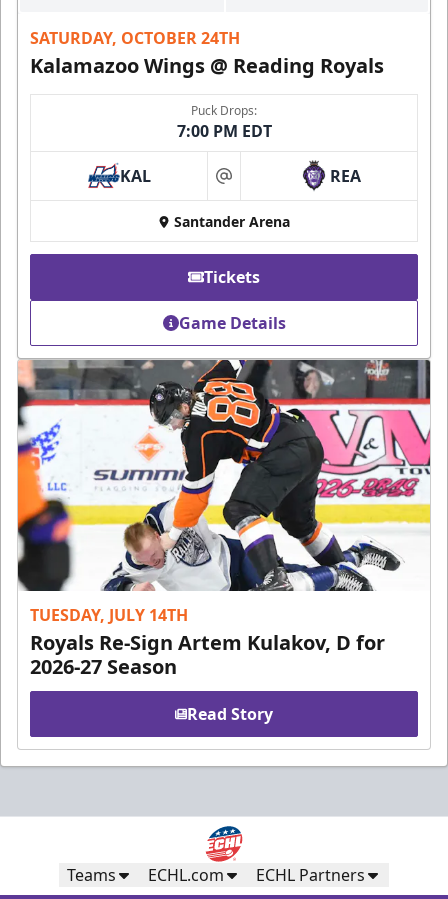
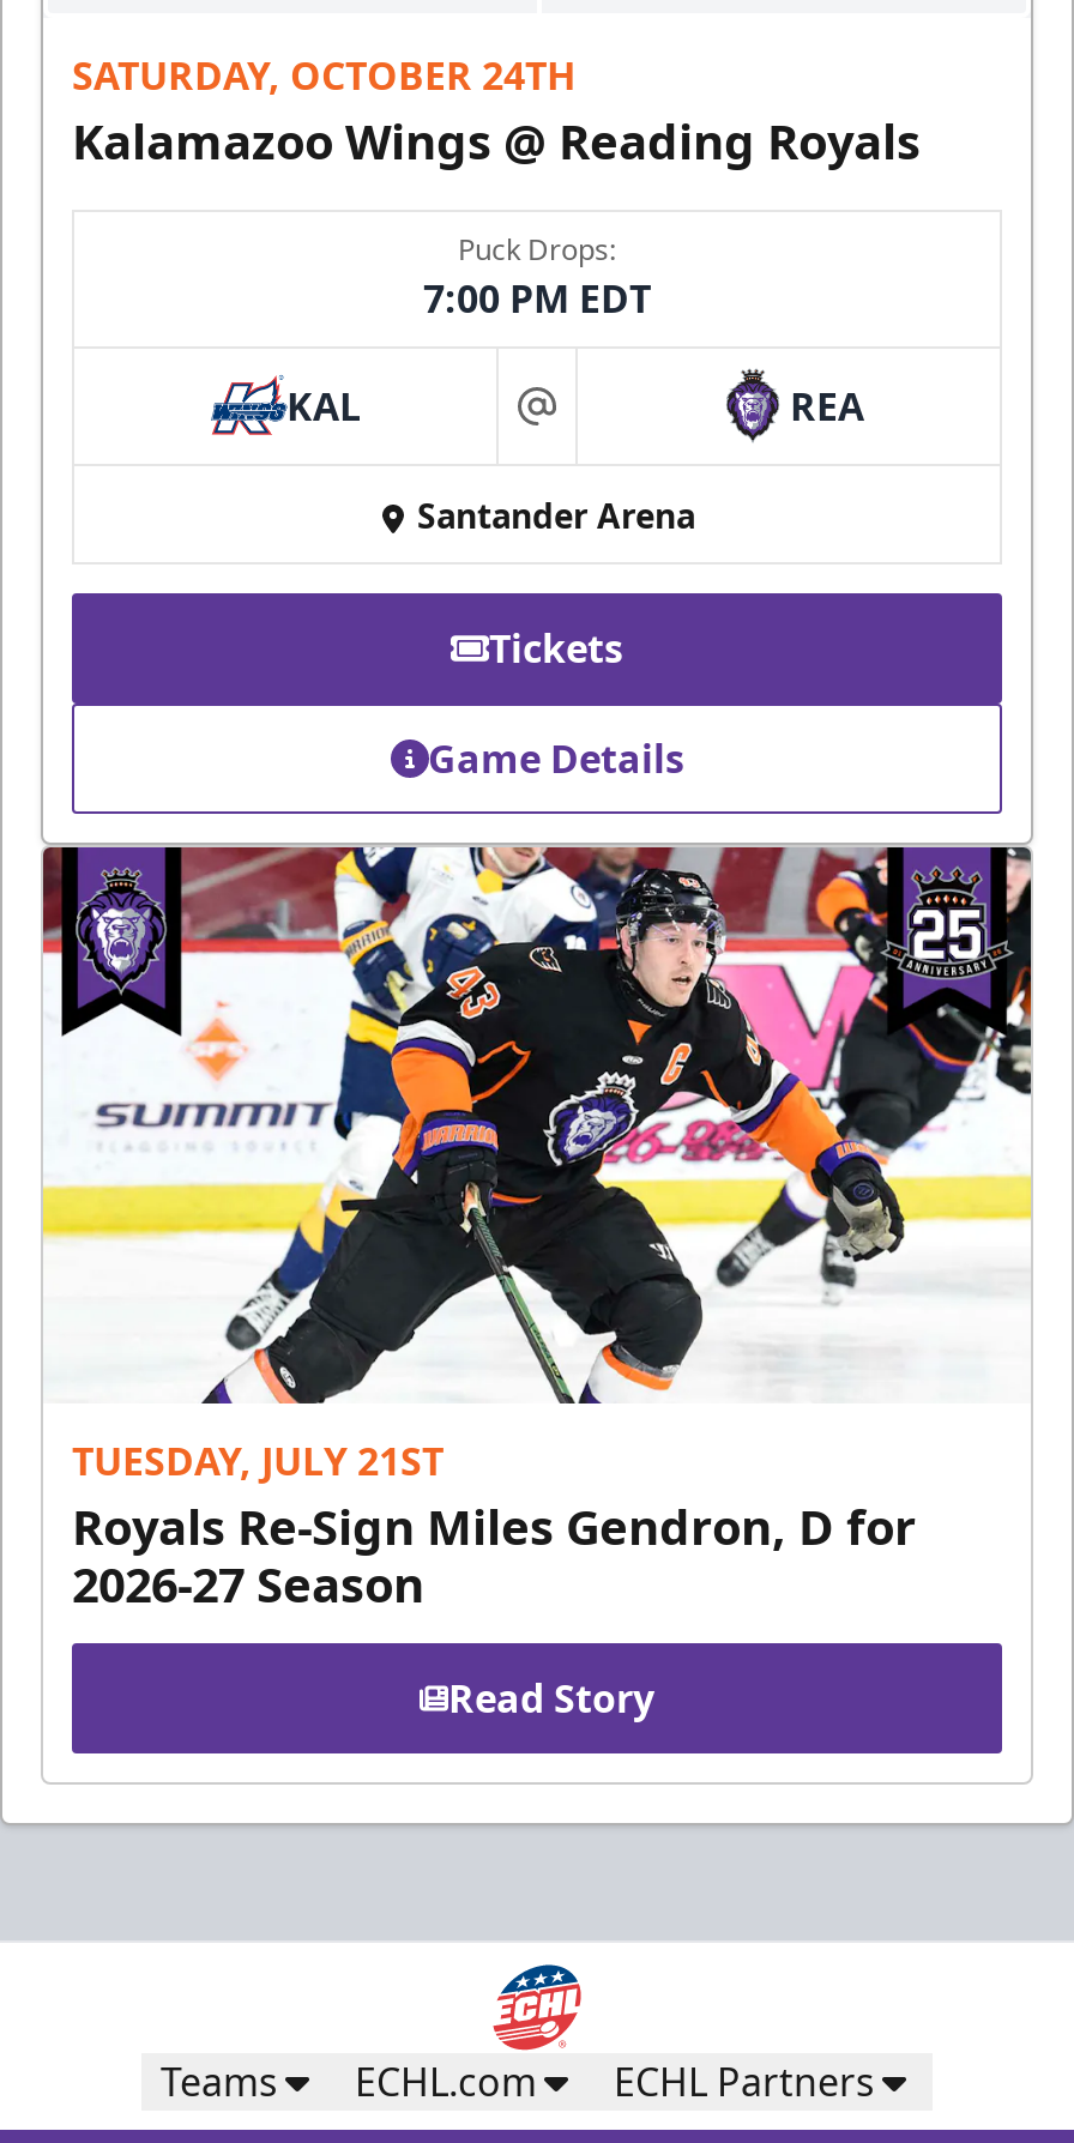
- [image]
- TUESDAY, JULY 14TH
+ [image]
+ TUESDAY, JULY 21ST

- Royals Re-Sign Artem Kulakov, D for
+ Royals Re-Sign Miles Gendron, D for
